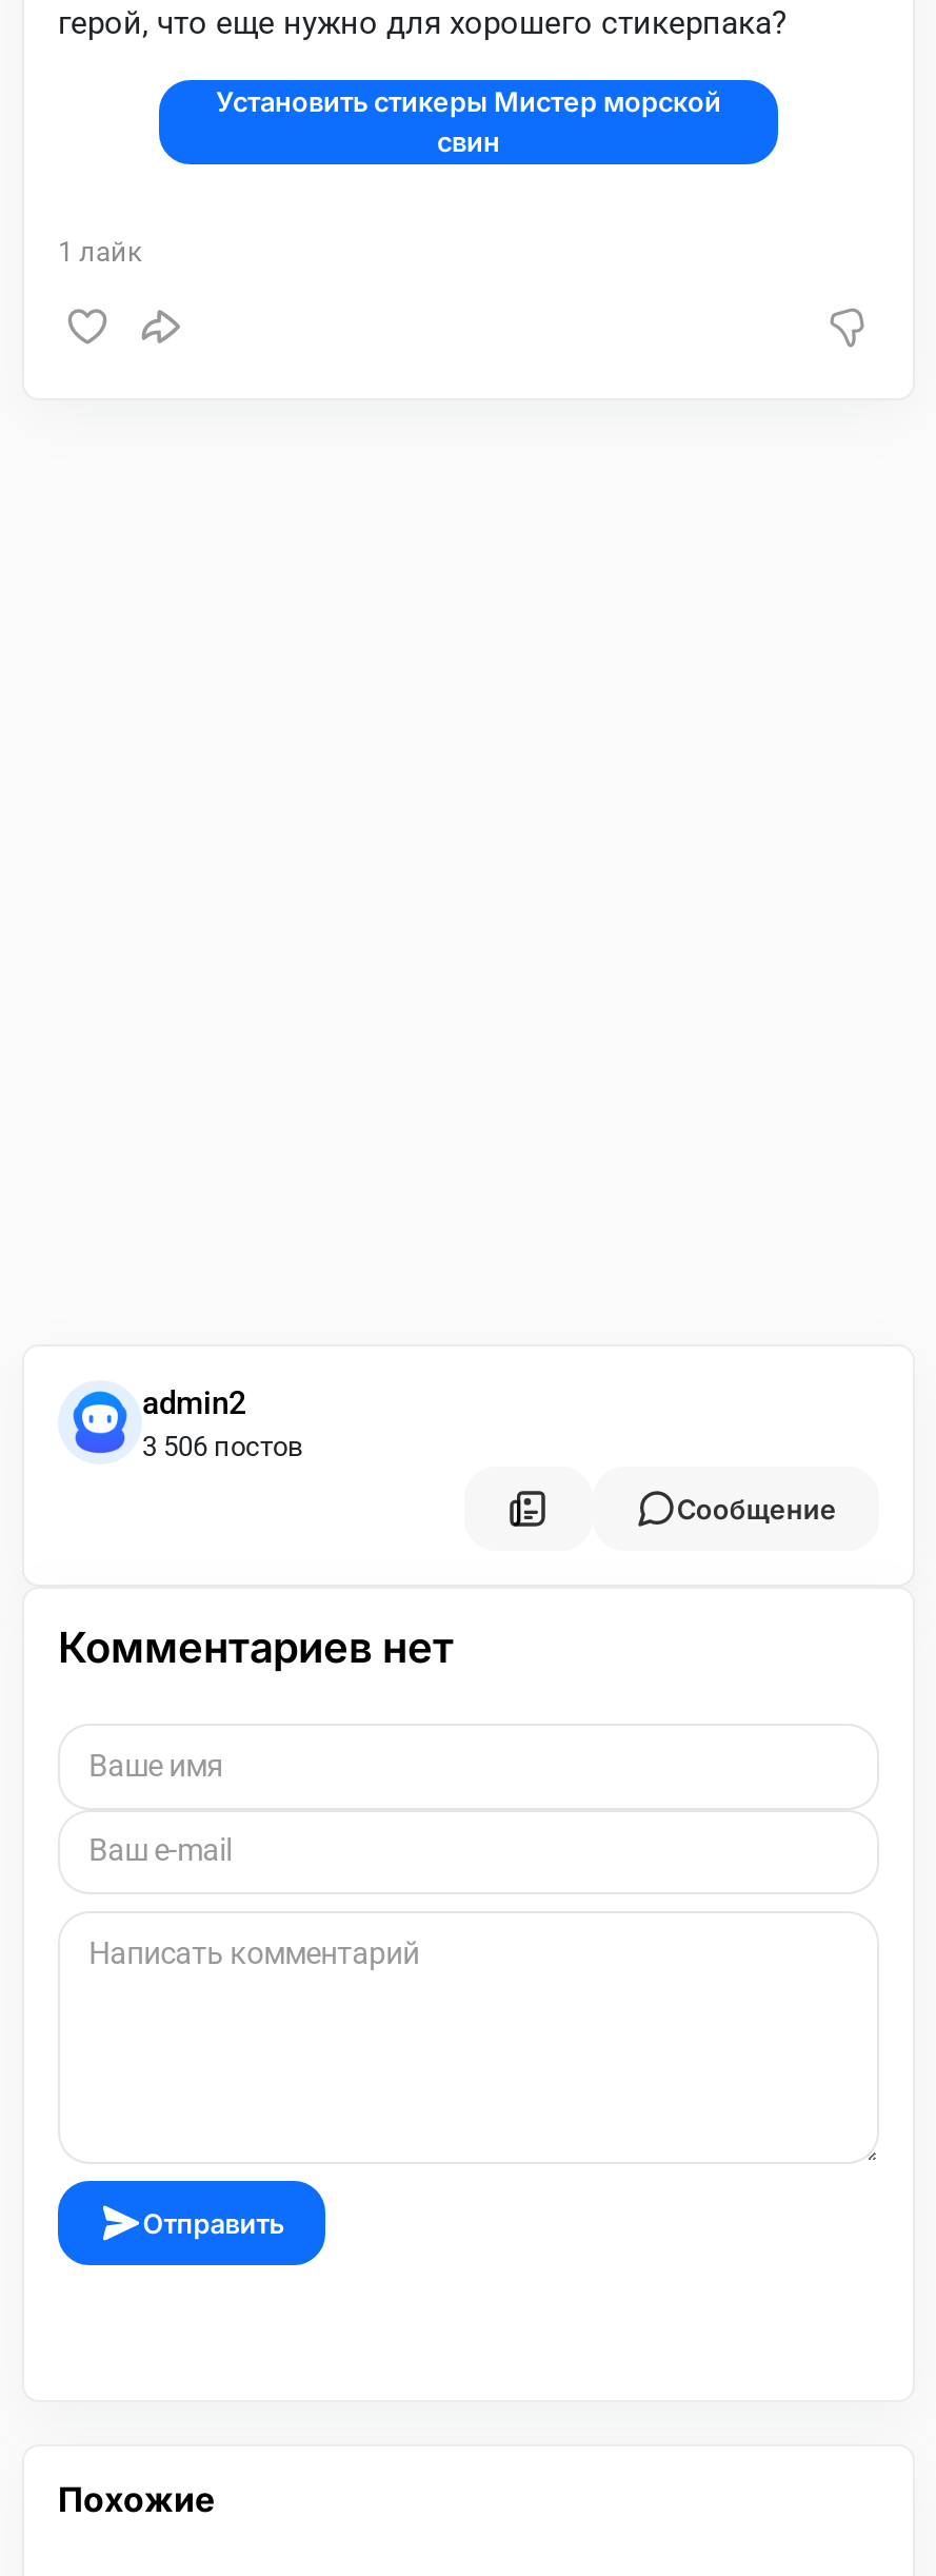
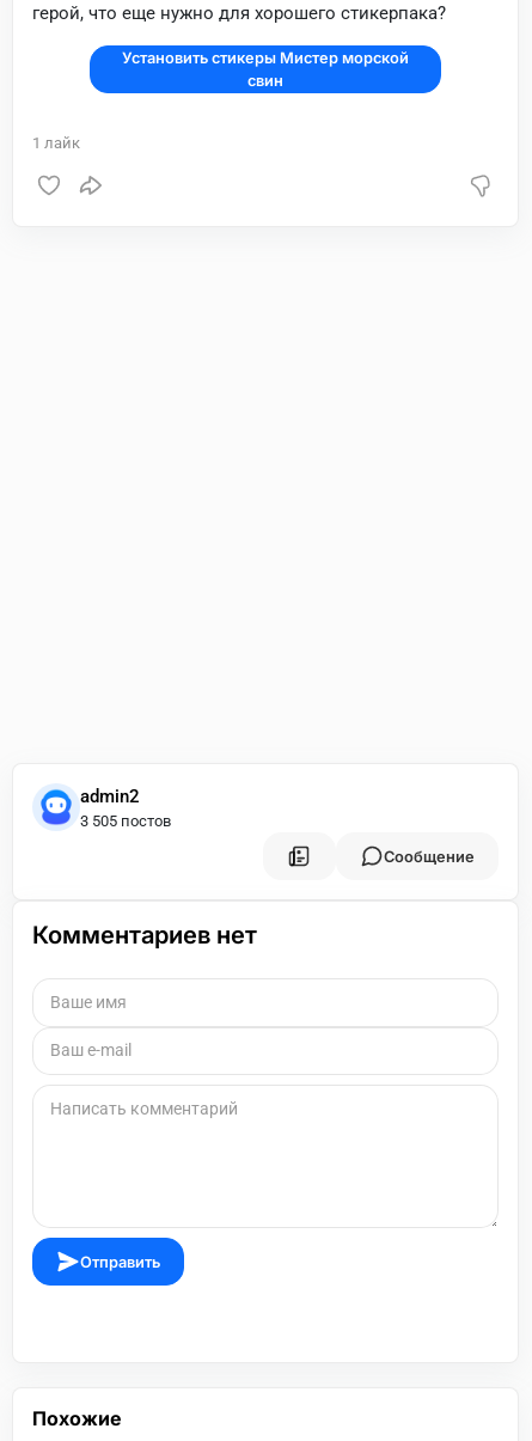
- 3 506 постов
+ 3 505 постов
